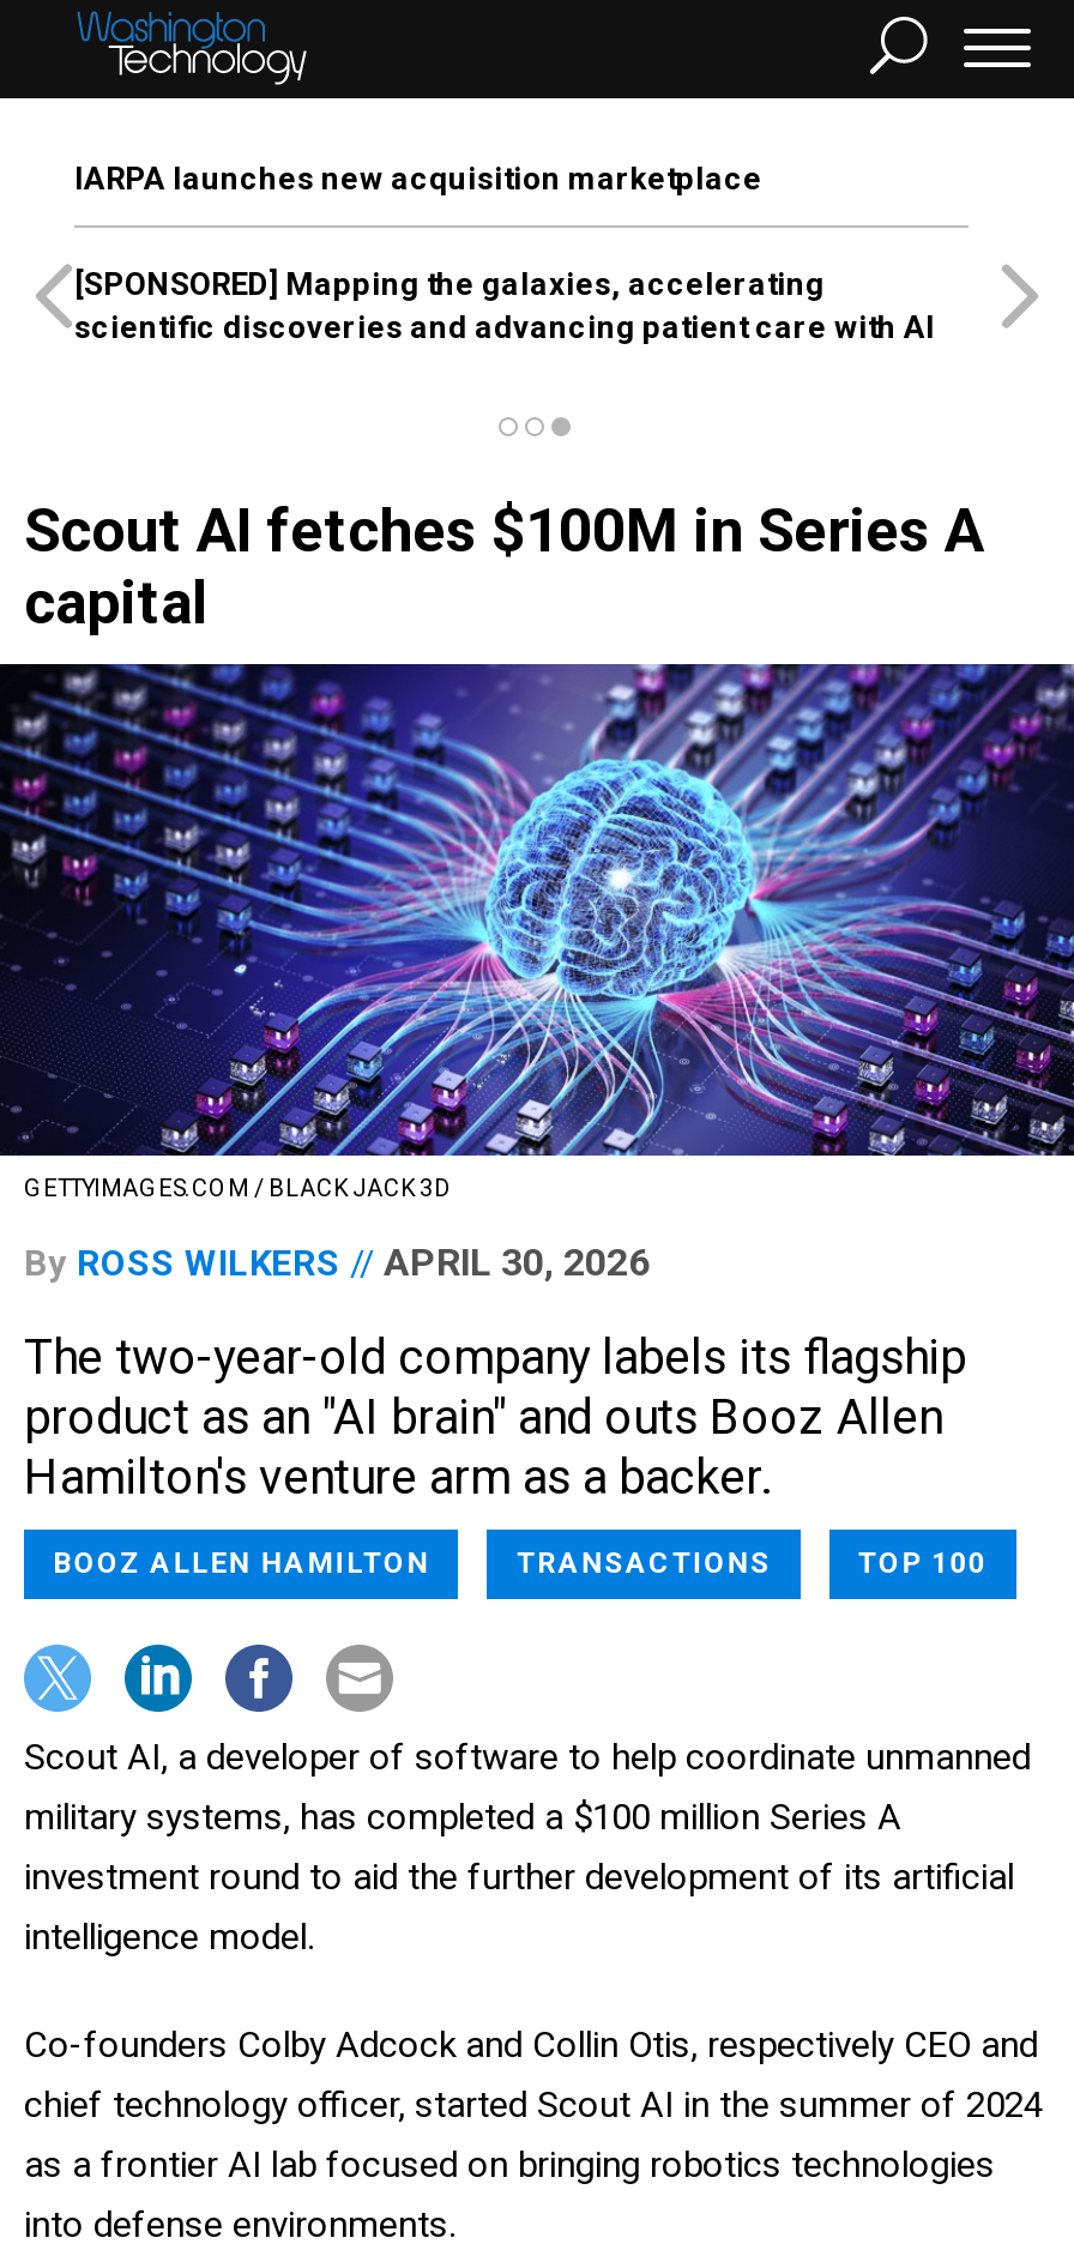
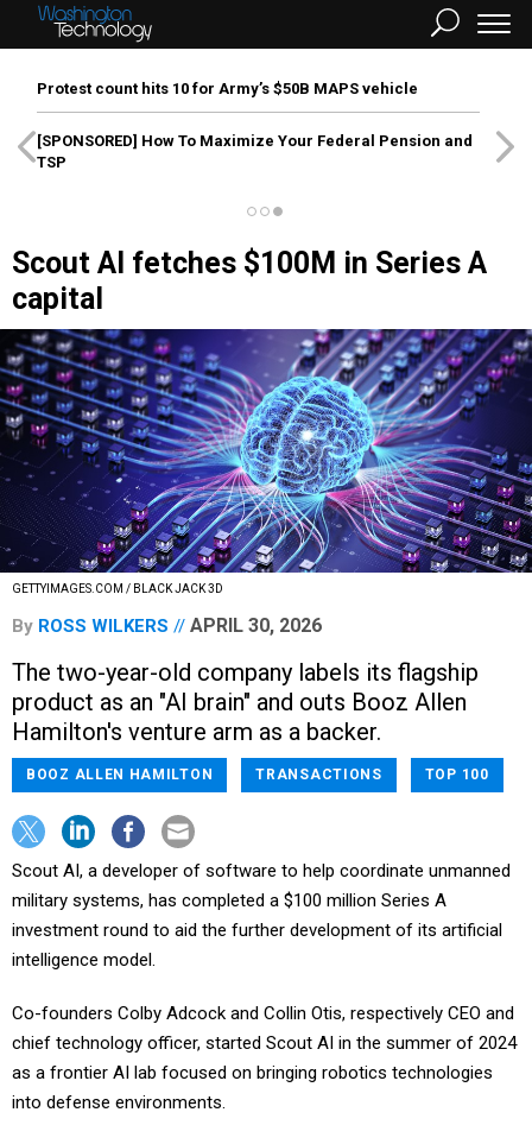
- IARPA launches new acquisition marketplace
+ Protest count hits 10 for Army’s $50B MAPS vehicle

- [SPONSORED] Mapping the galaxies, accelerating
- scientific discoveries and advancing patient care with AI
+ [SPONSORED] How To Maximize Your Federal Pension and
+ TSP
